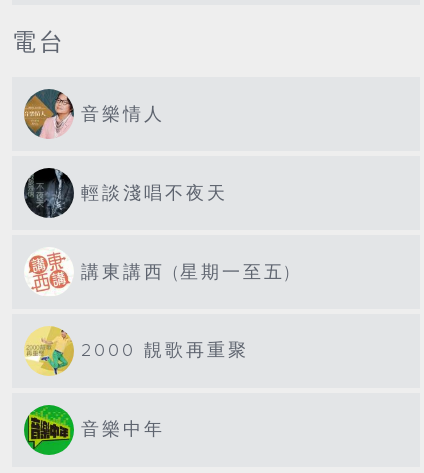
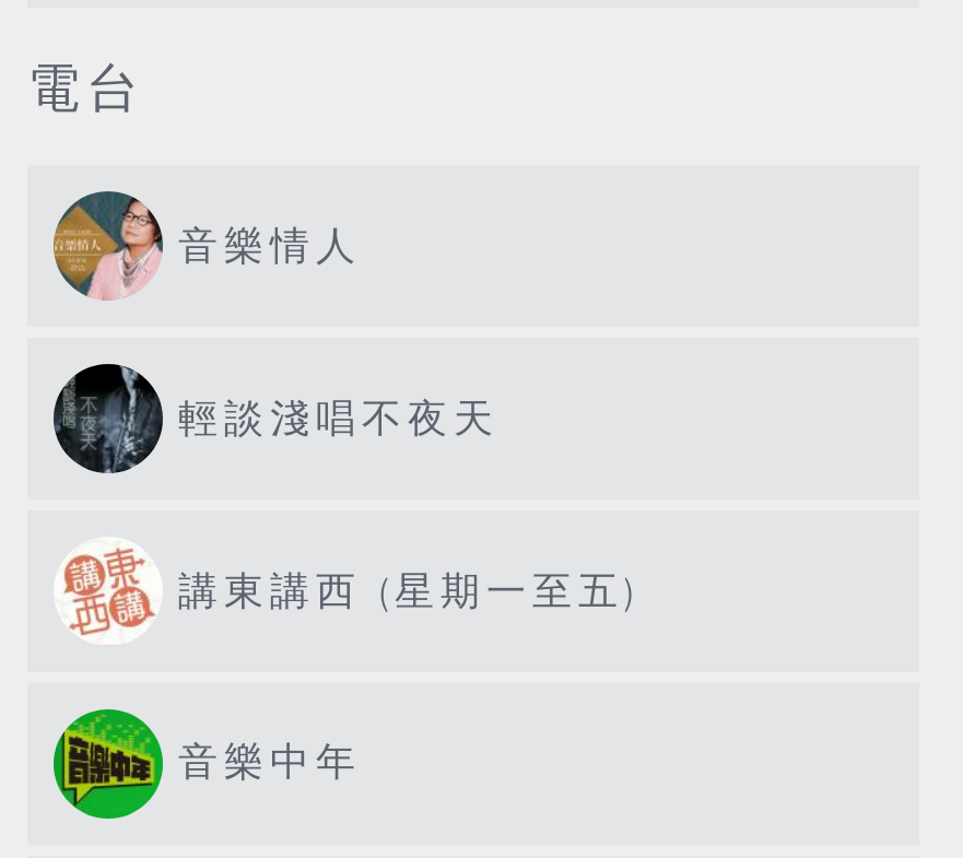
- [image]
- 2000 靚歌再重聚
